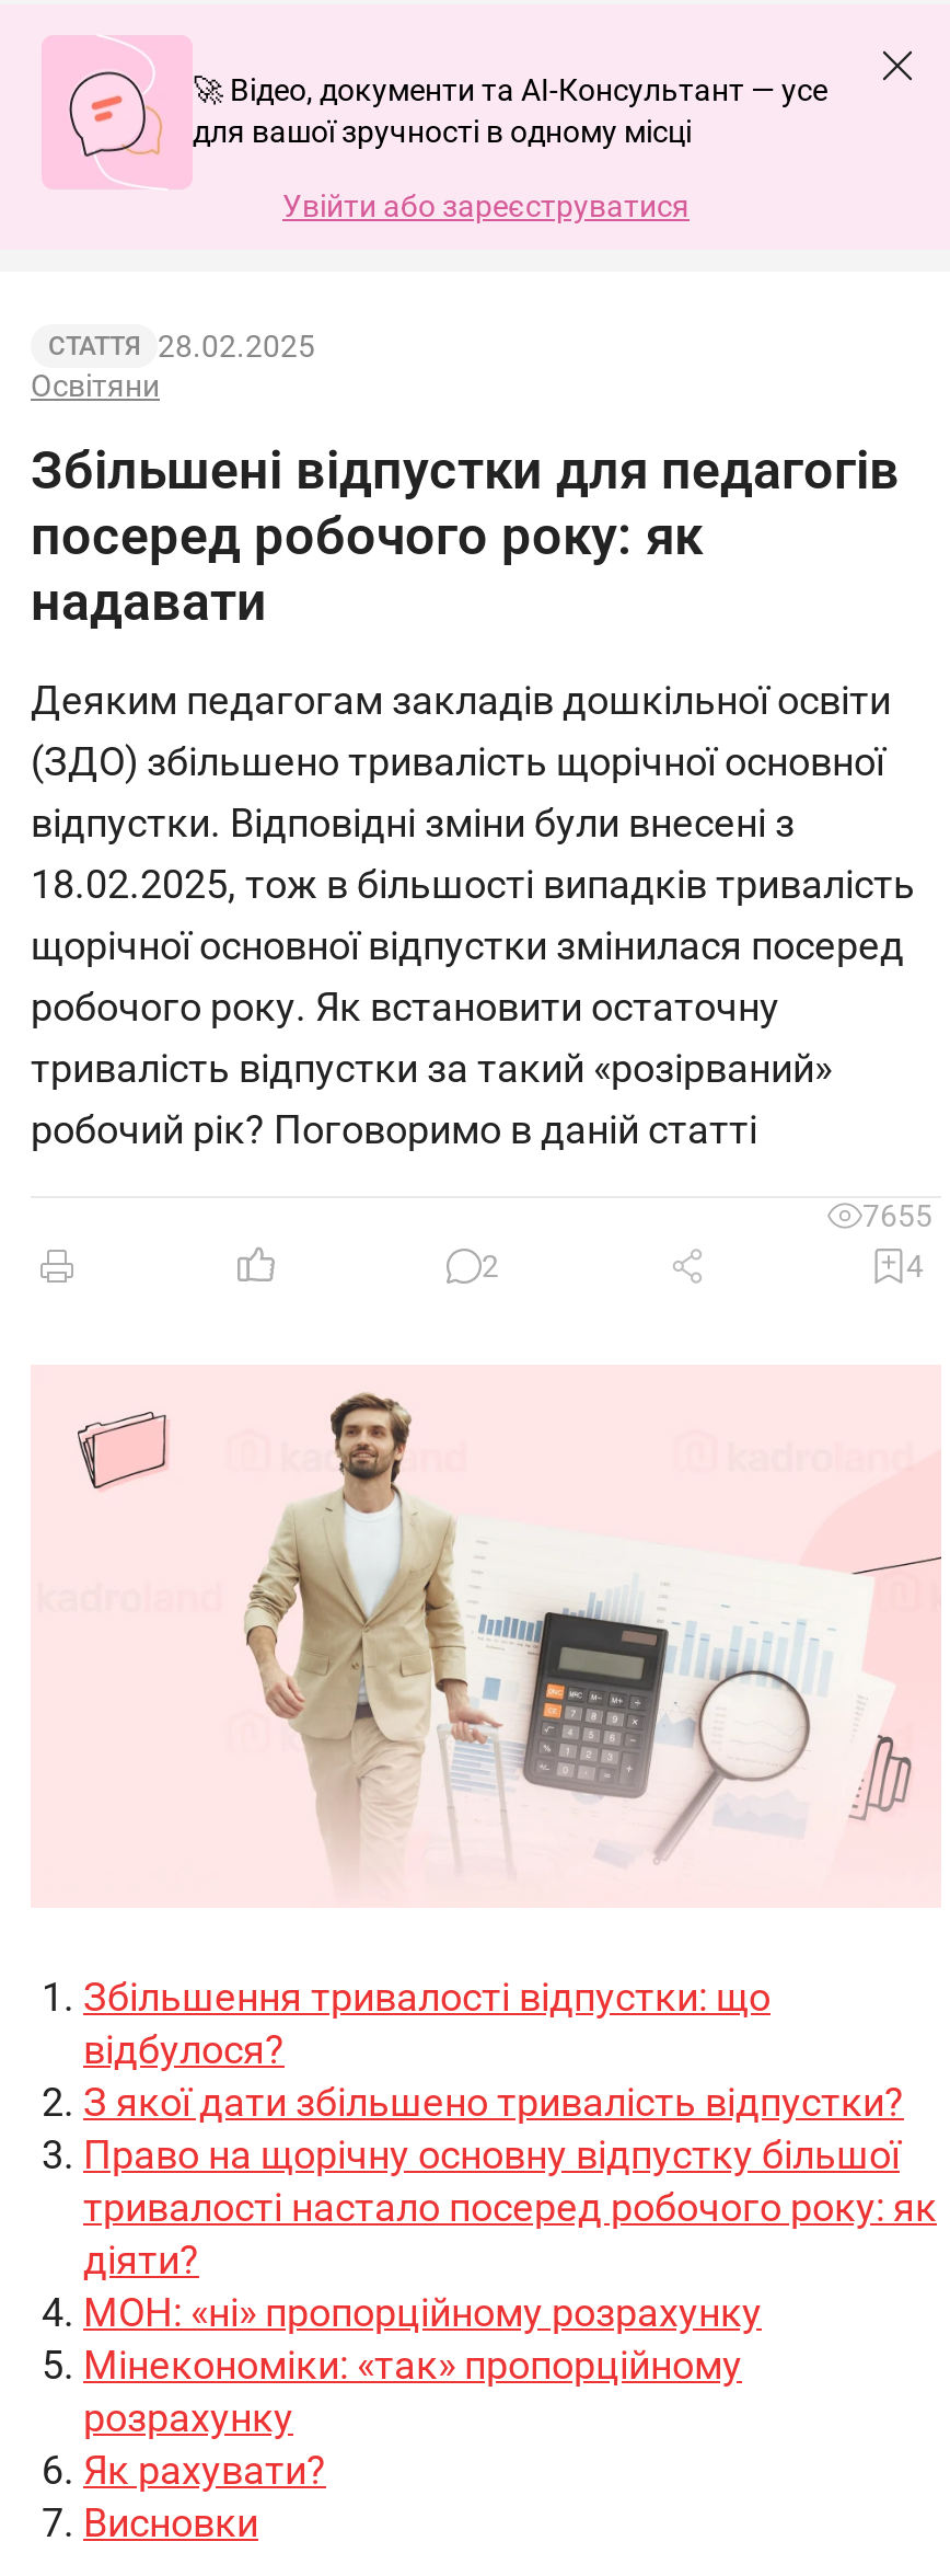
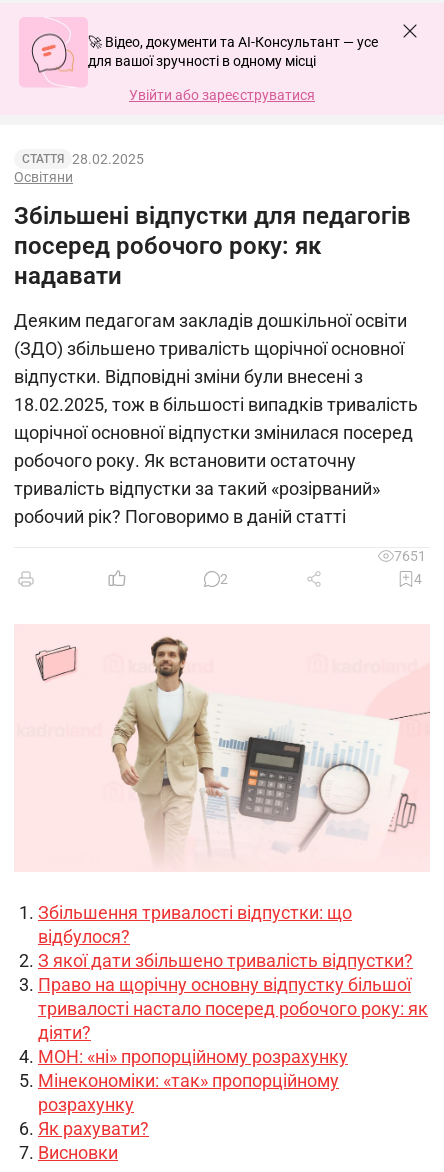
- 7655
+ 7651
